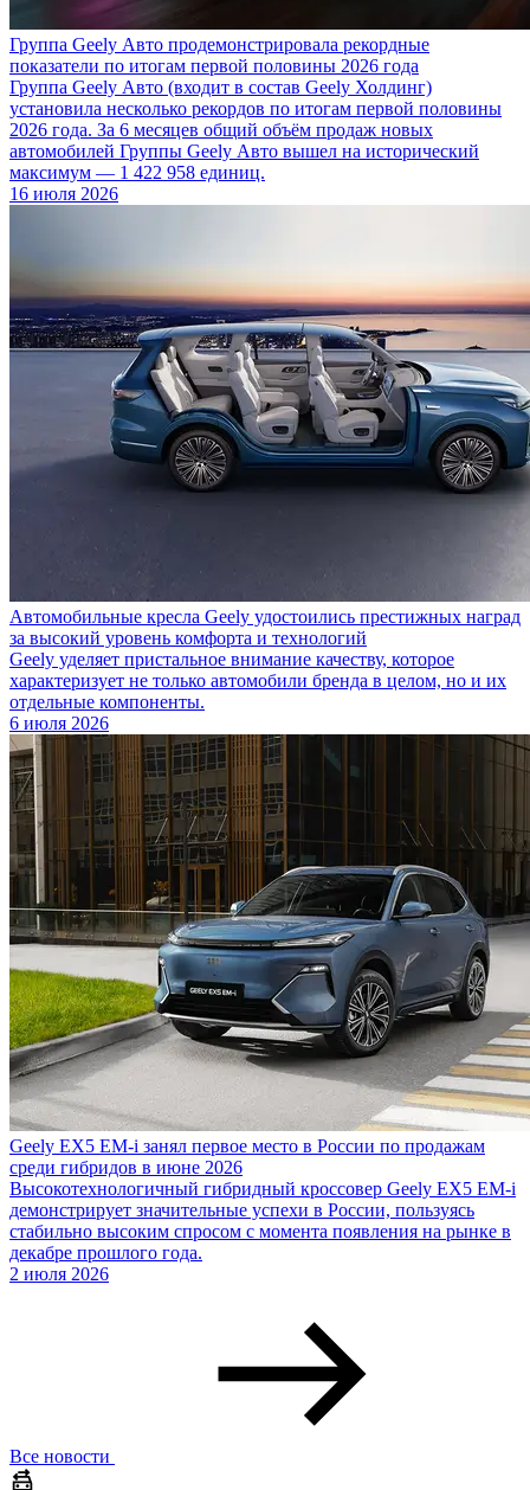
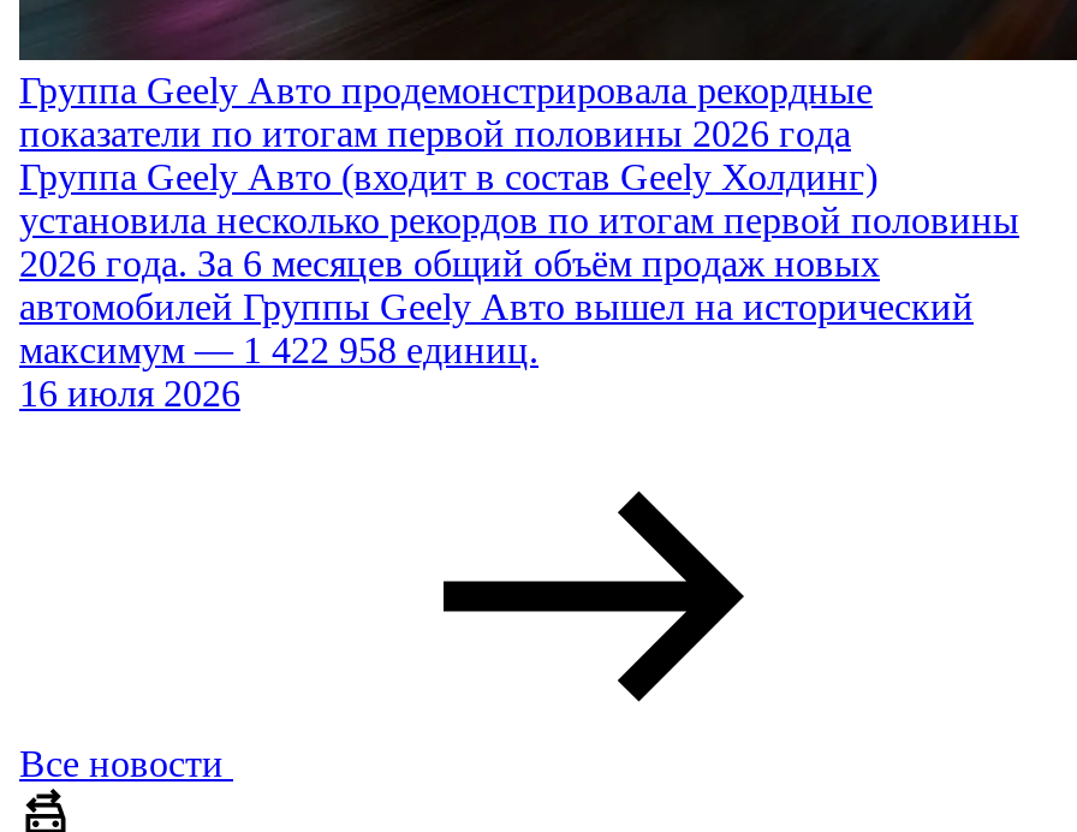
- [image]
- Автомобильные кресла Geely удостоились престижных наград
- за высокий уровень комфорта и технологий
- Geely уделяет пристальное внимание качеству, которое
- характеризует не только автомобили бренда в целом, но и их
- отдельные компоненты.
- 6 июля 2026

- [image]
- Geely EX5 EM-i занял первое место в России по продажам
- среди гибридов в июне 2026
- Высокотехнологичный гибридный кроссовер Geely EX5 EM-i
- демонстрирует значительные успехи в России, пользуясь
- стабильно высоким спросом с момента появления на рынке в
- декабре прошлого года.
- 2 июля 2026
